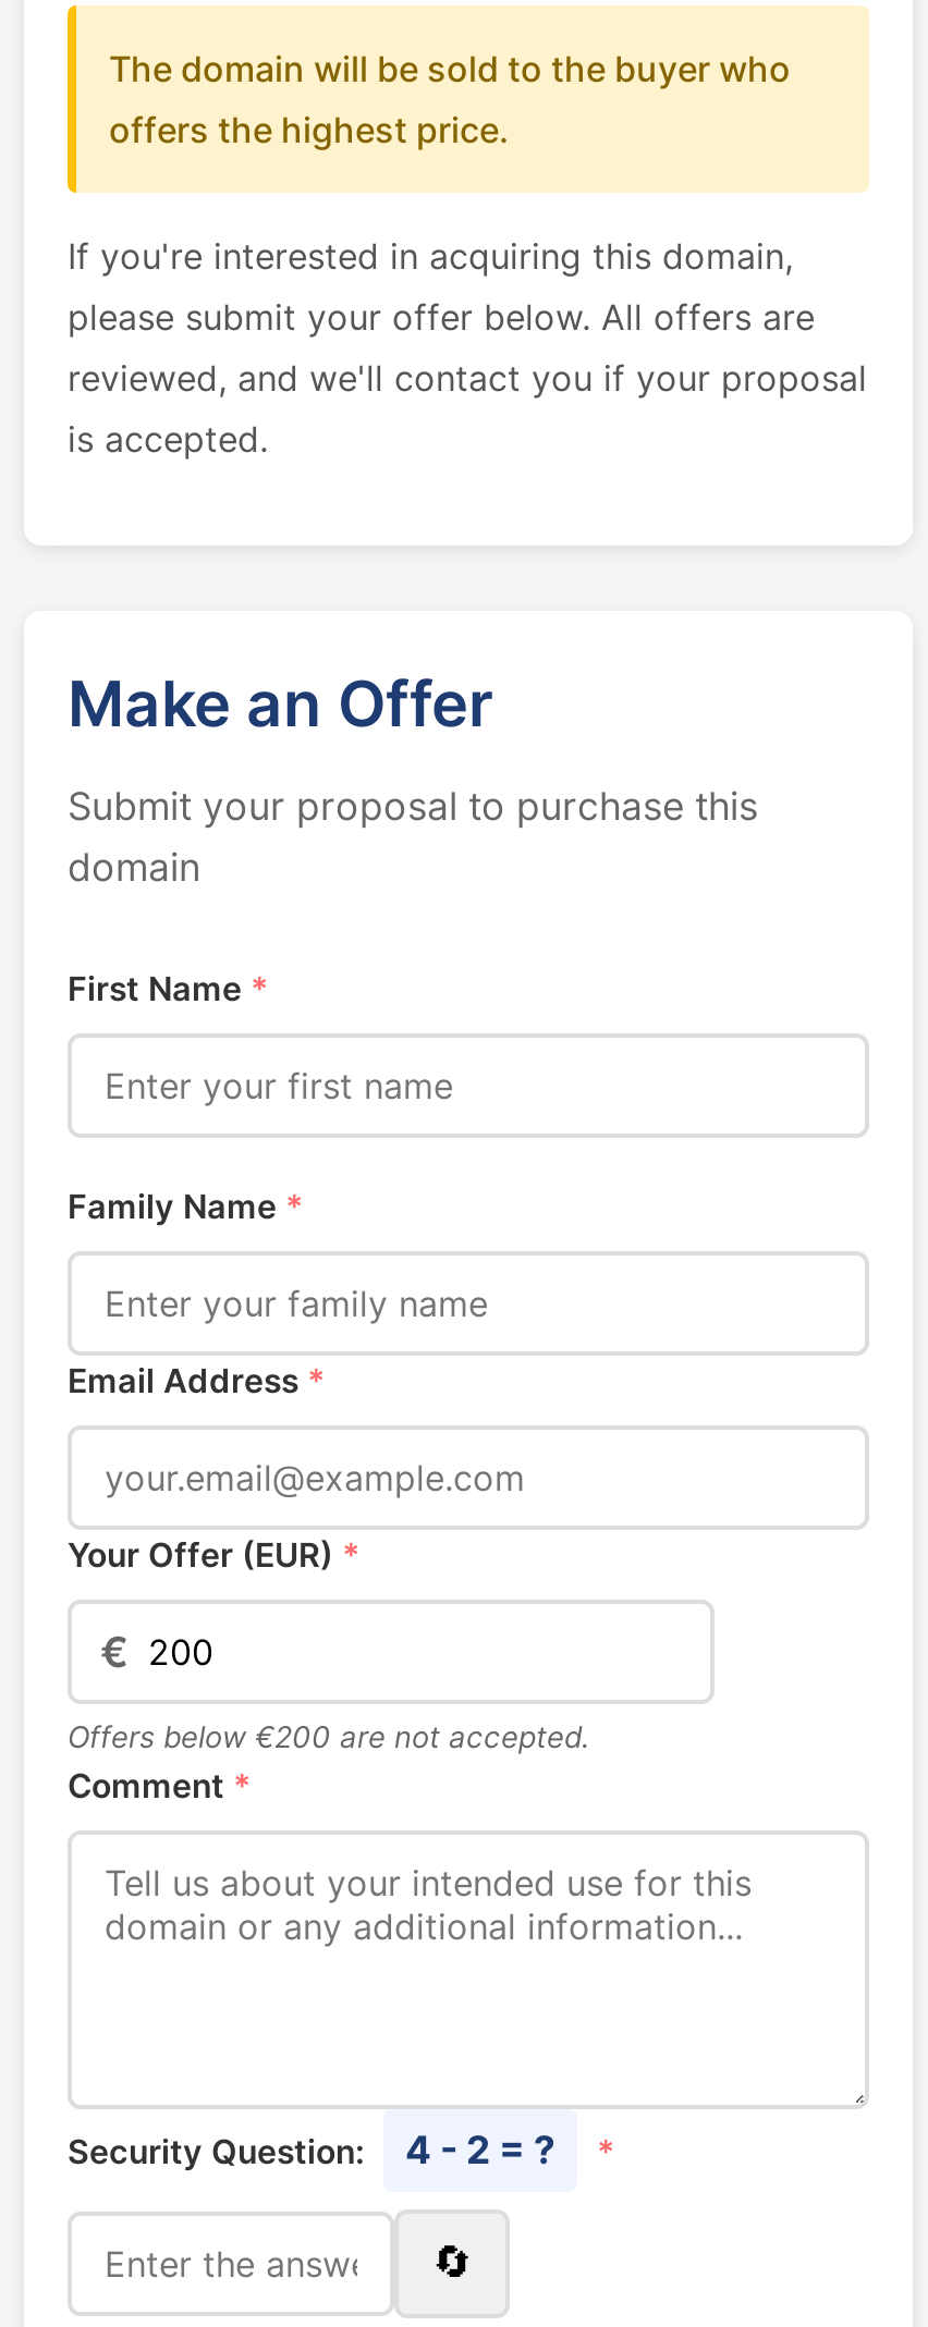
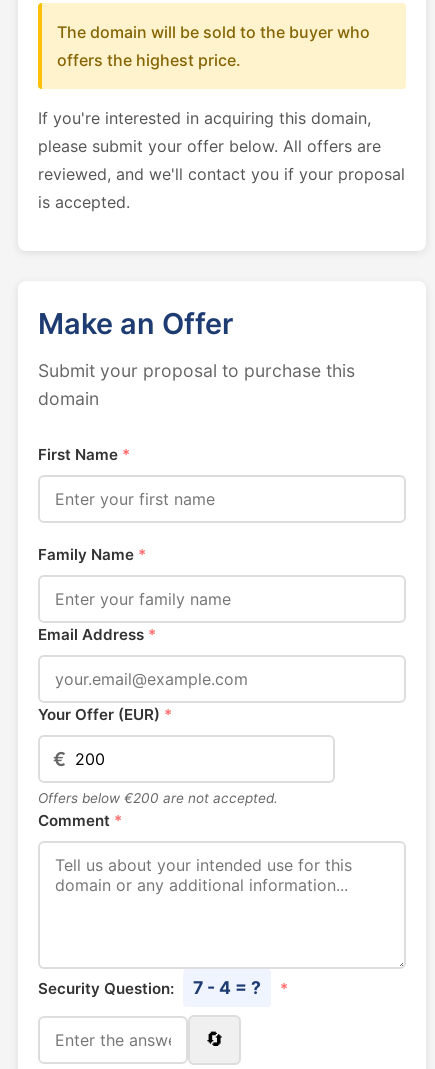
- 4 - 2 = ?
+ 7 - 4 = ?
